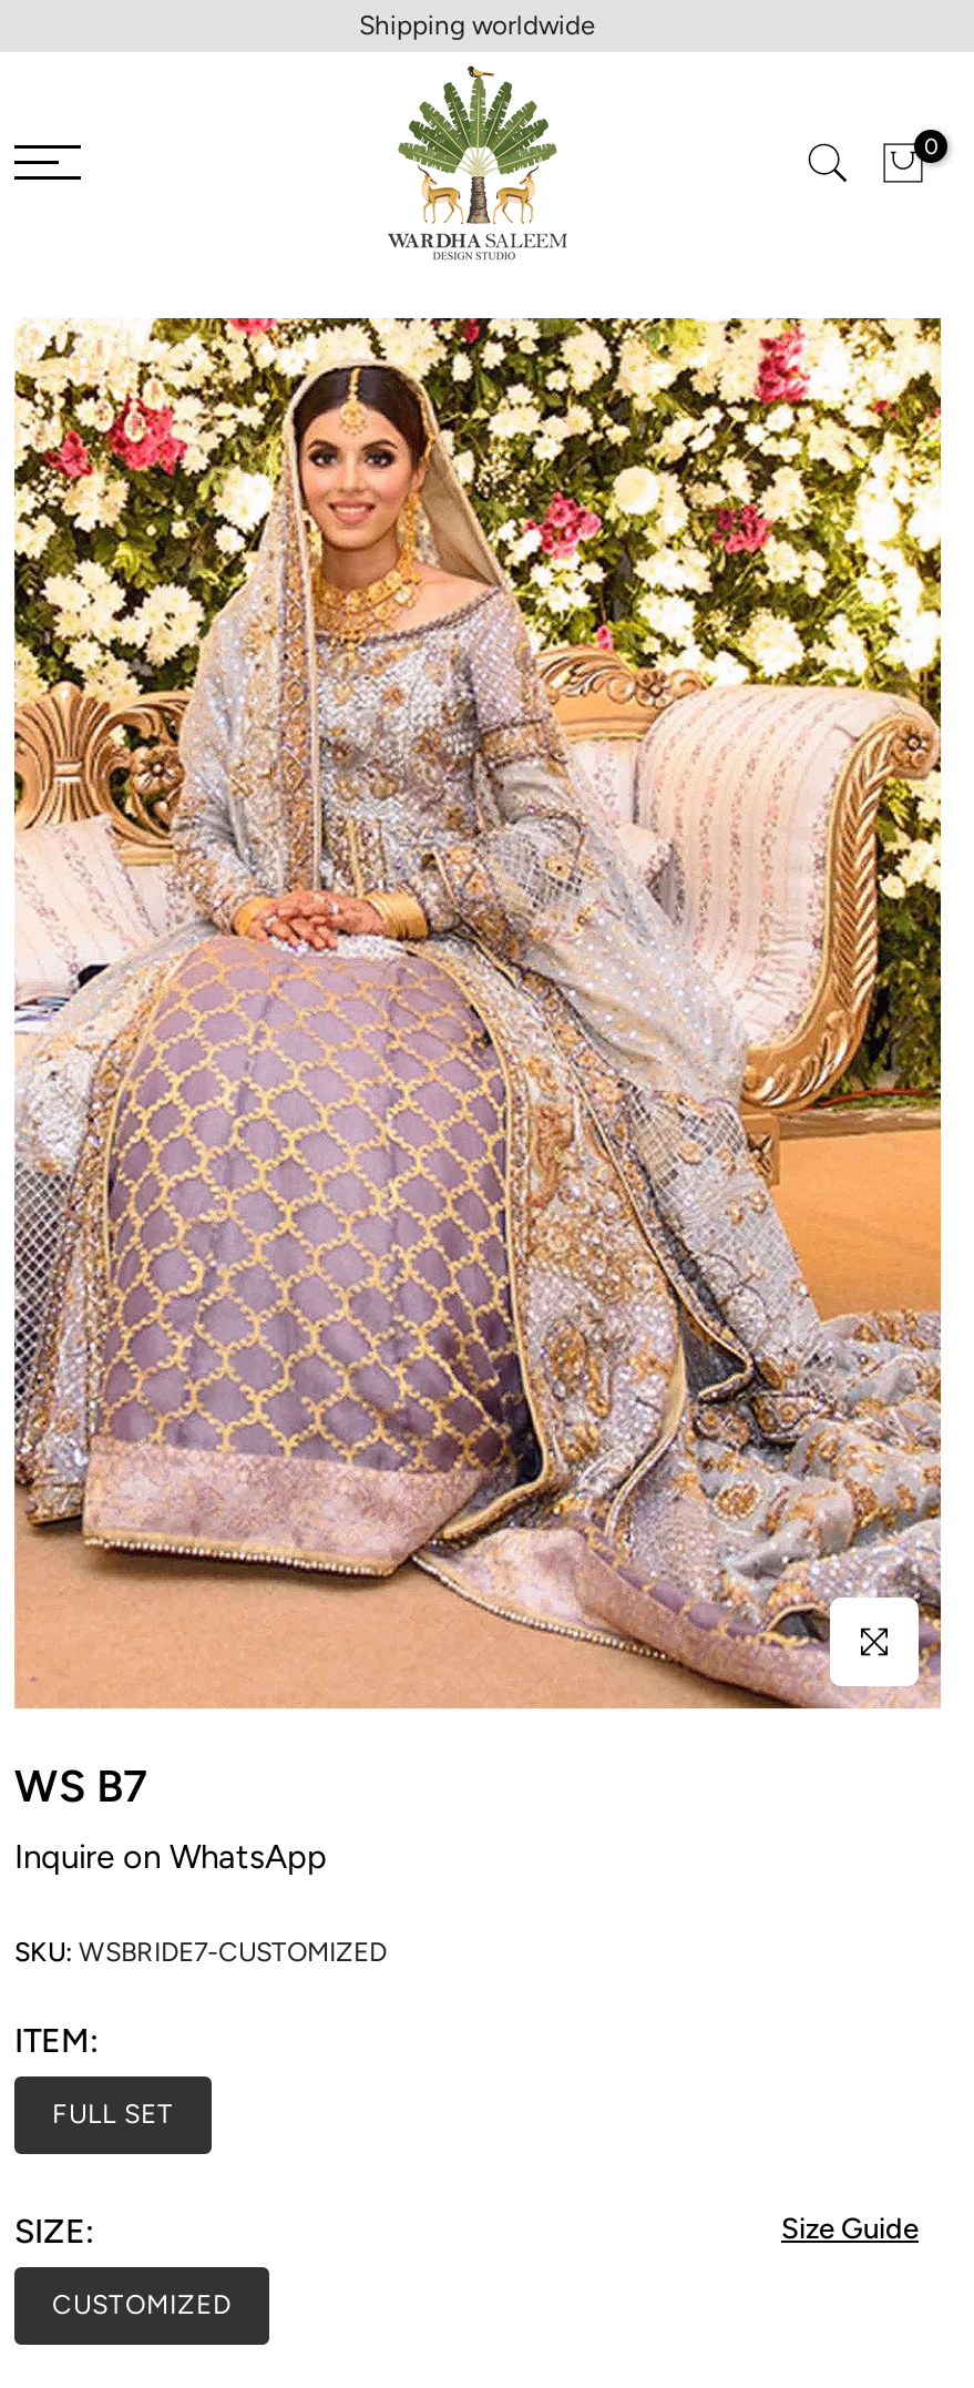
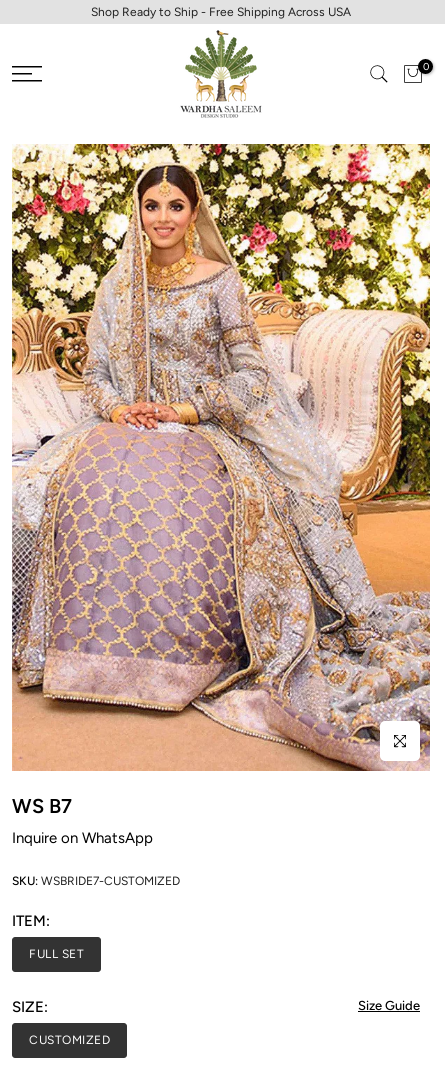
- Shipping worldwide
+ Shop Ready to Ship - Free Shipping Across USA
